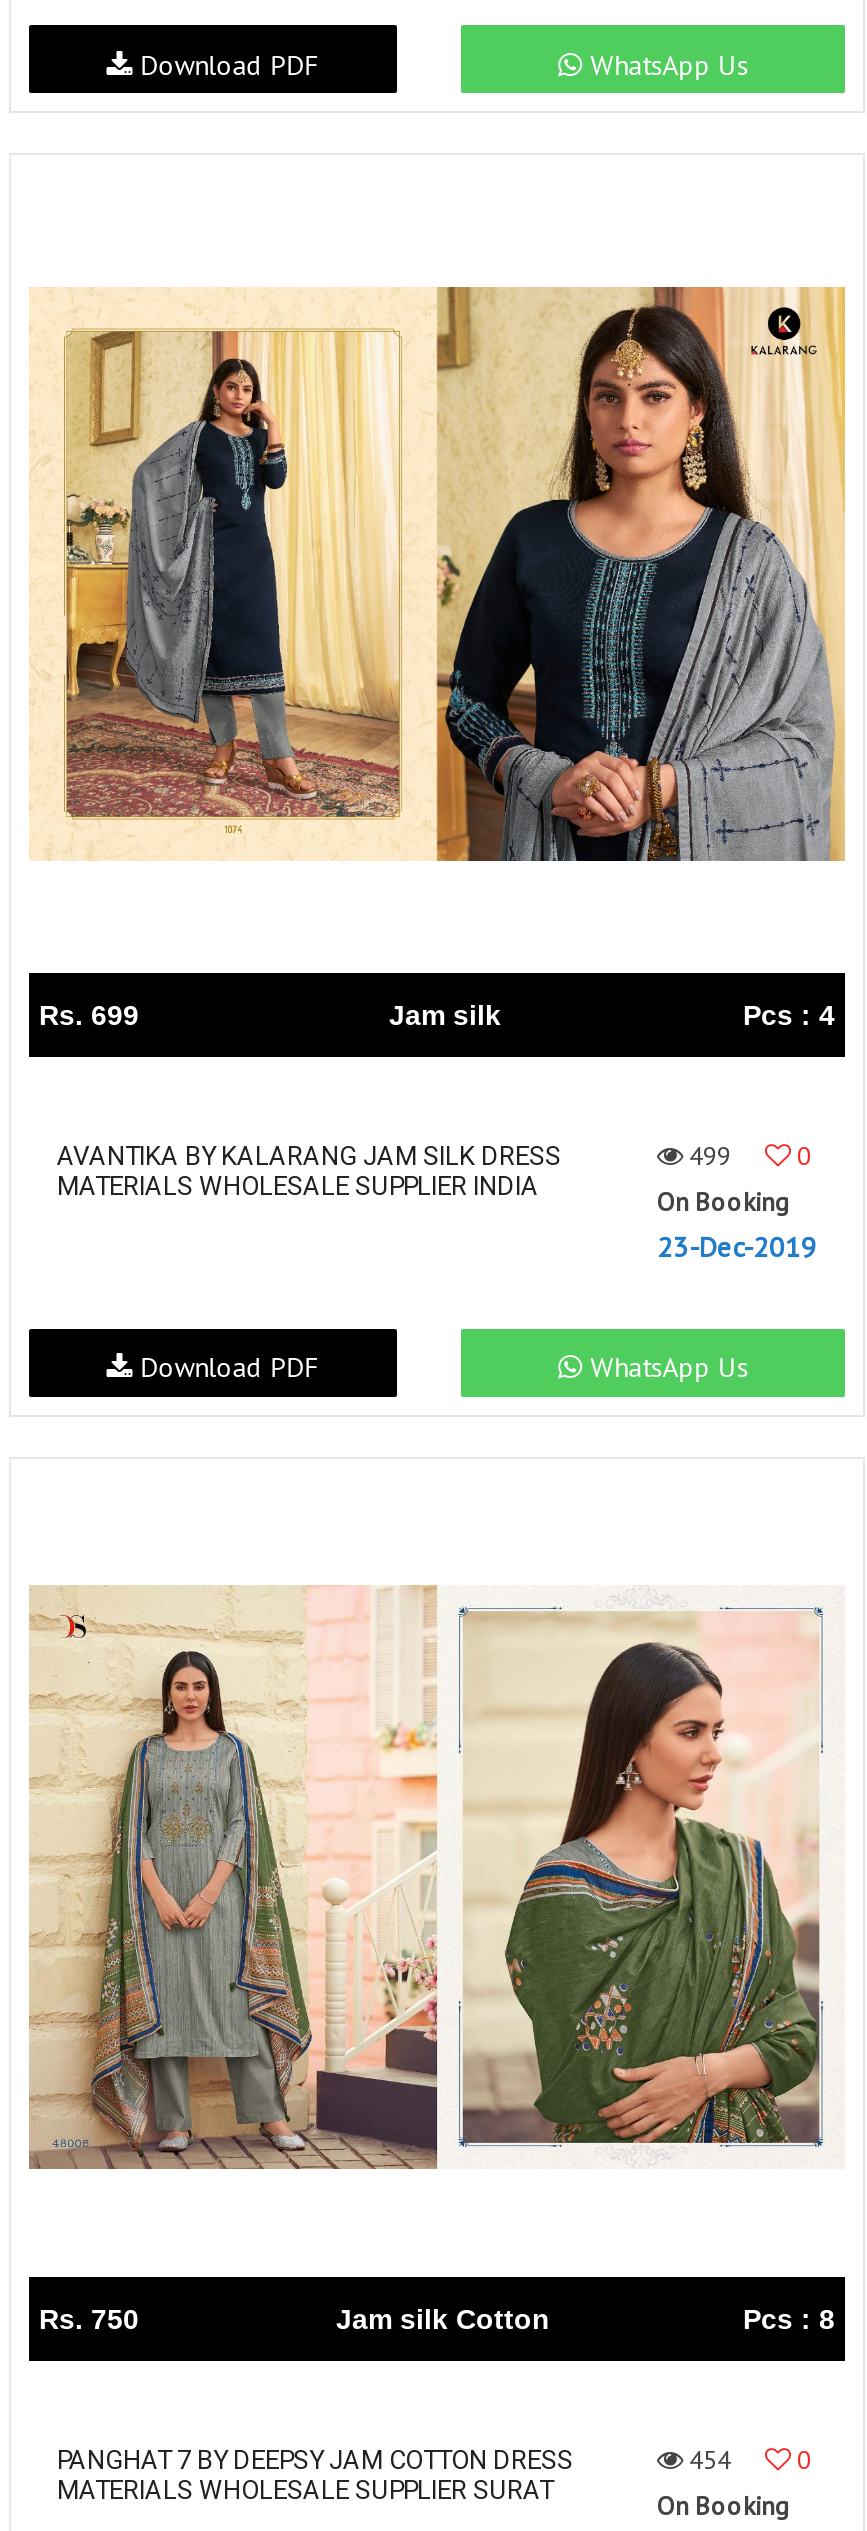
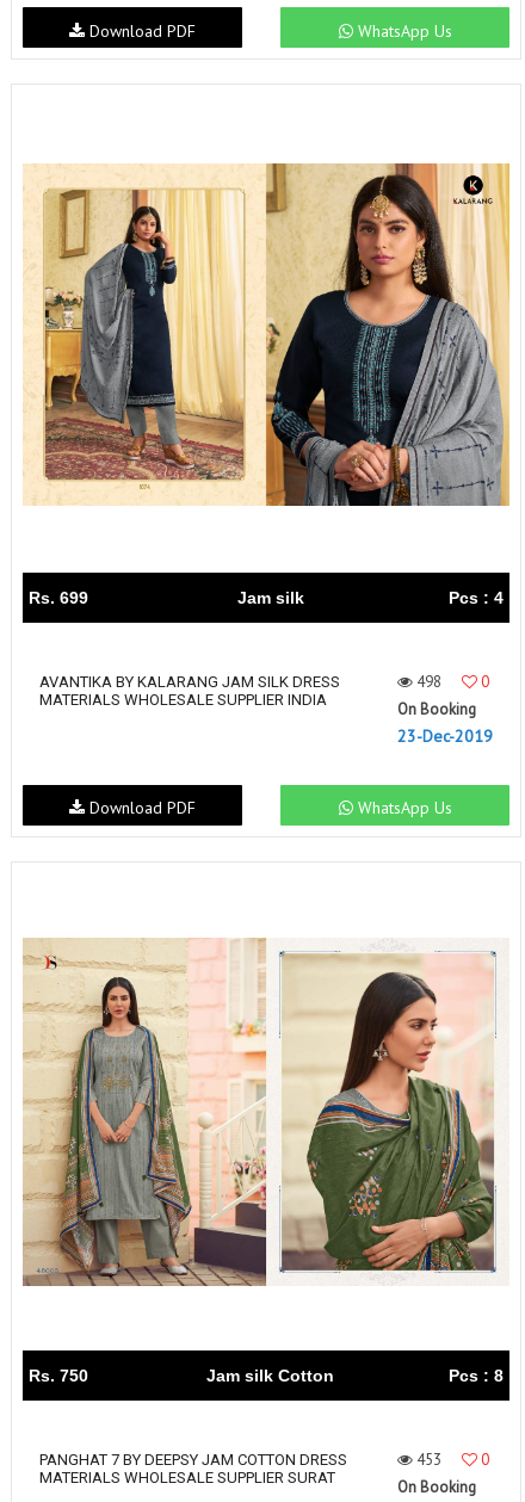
- 499 0
+ 498 0

- 454 0
+ 453 0
